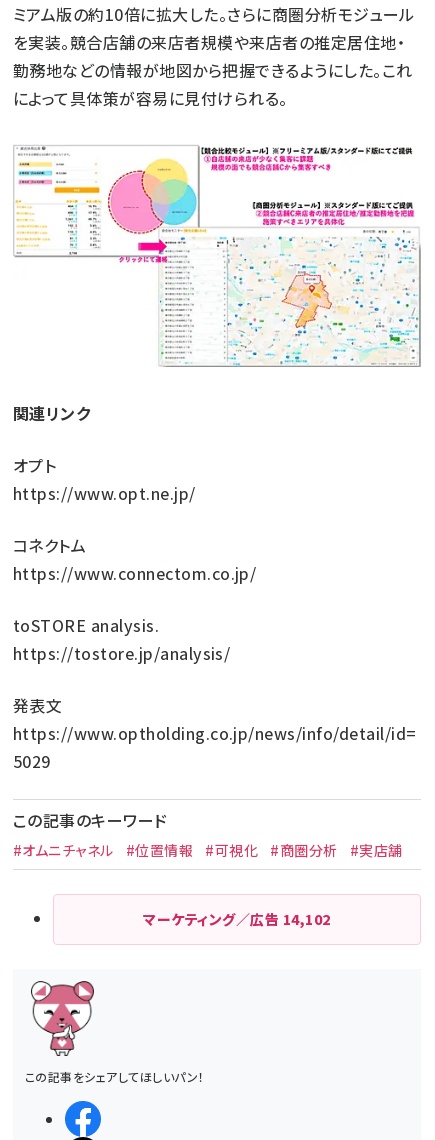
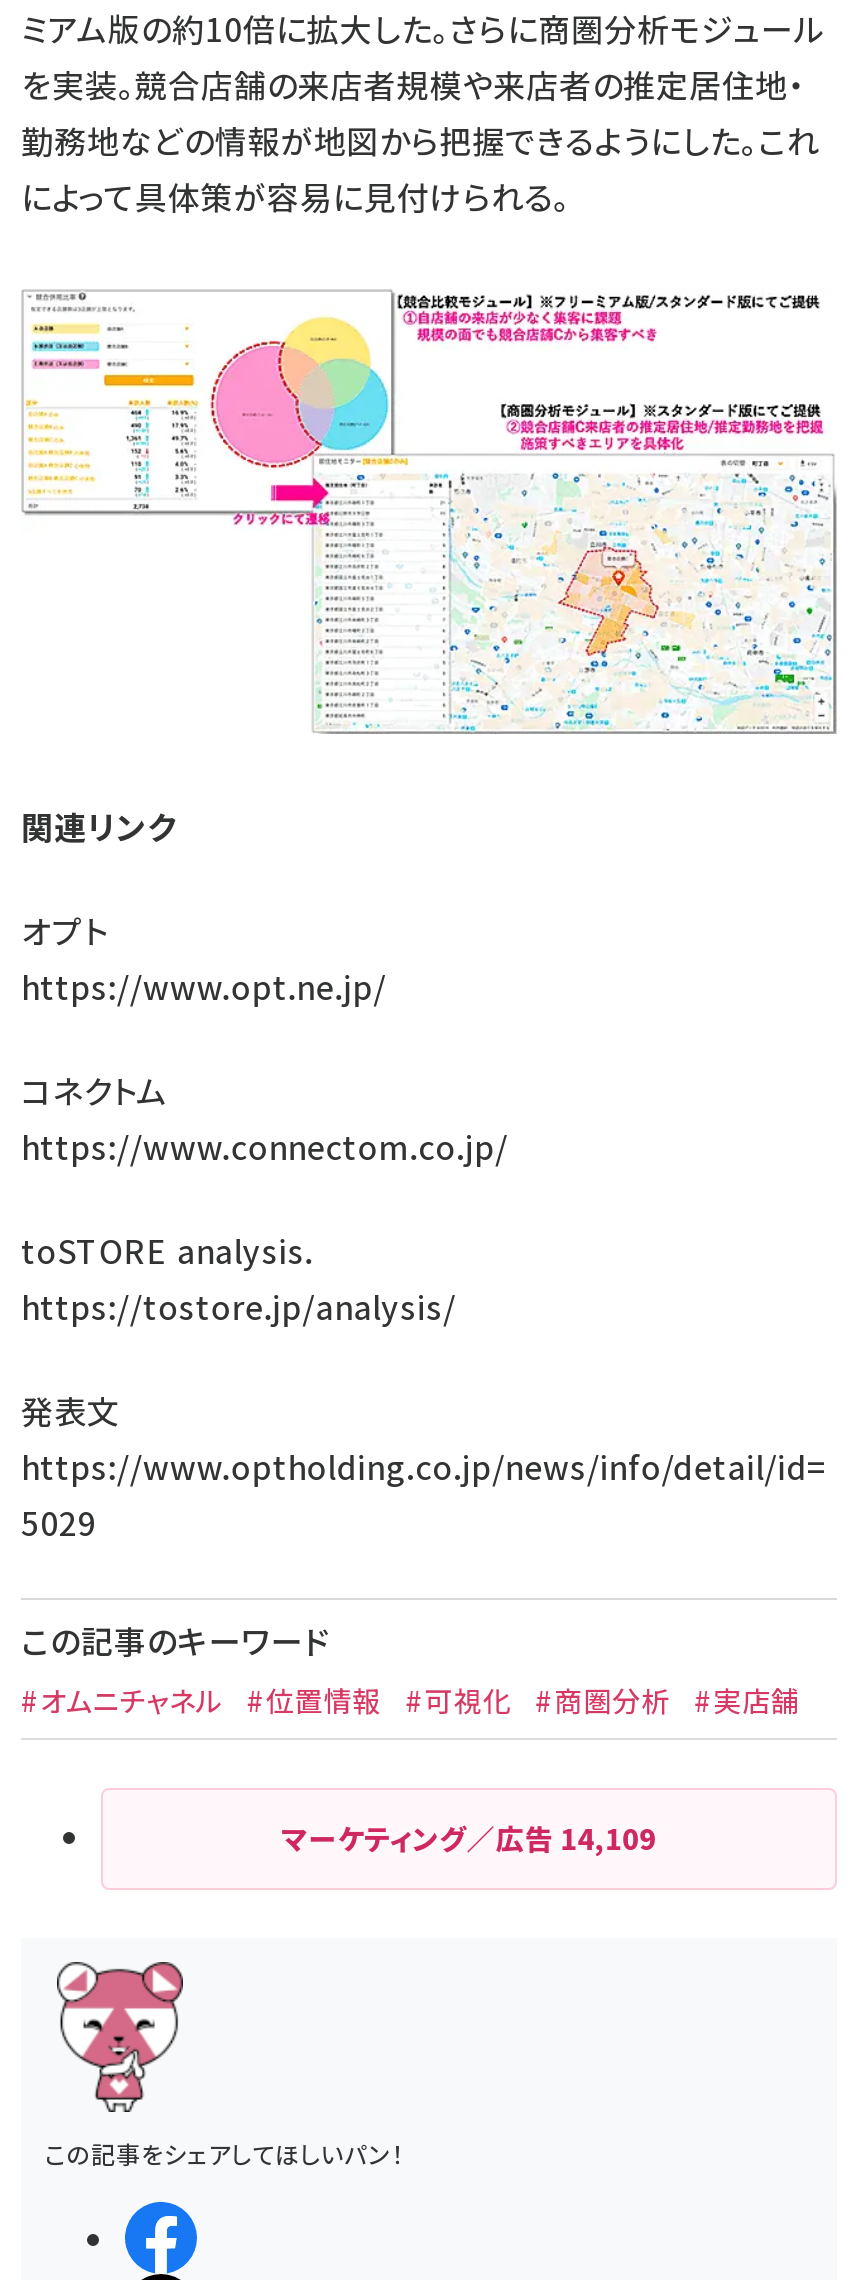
- マーケティング／広告14,102
+ マーケティング／広告14,109
